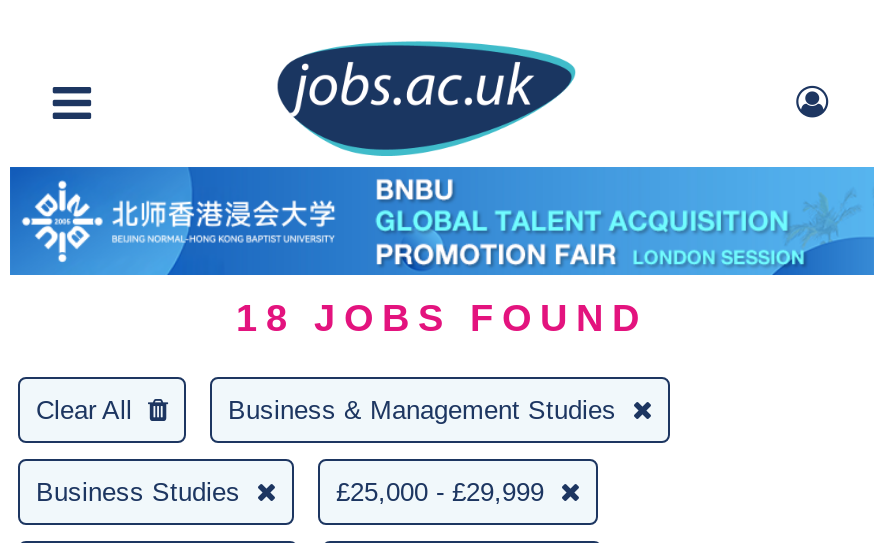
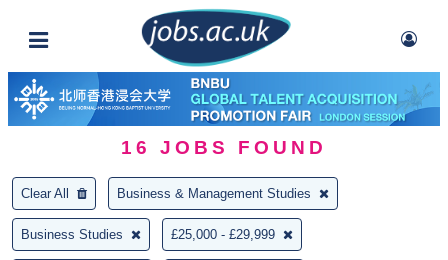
- 18 JOBS FOUND
+ 16 JOBS FOUND
